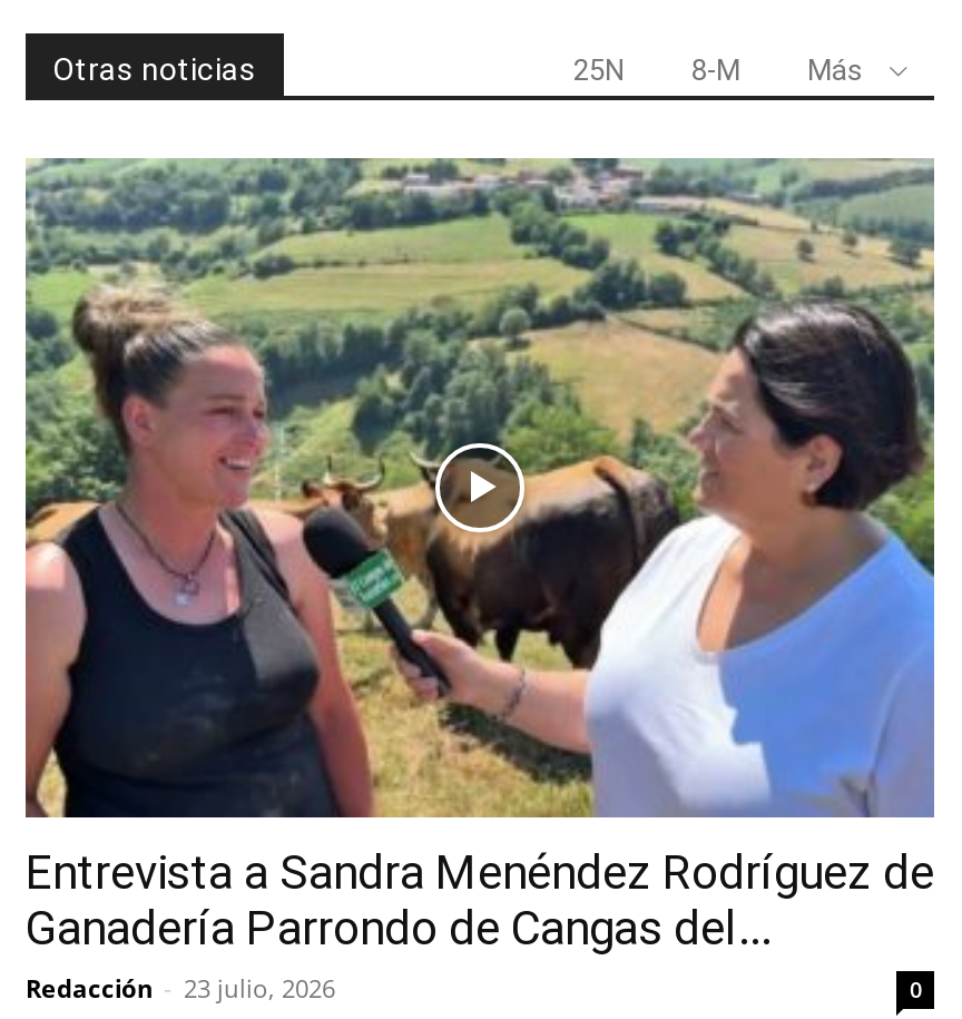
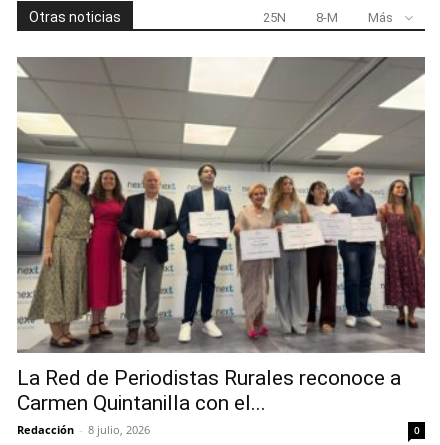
- [image]
- Entrevista a Sandra Menéndez Rodríguez de
- Ganadería Parrondo de Cangas del...
- Redacción - 23 julio, 2026
+ [image]
+ La Red de Periodistas Rurales reconoce a
+ Carmen Quintanilla con el...
+ Redacción - 8 julio, 2026
